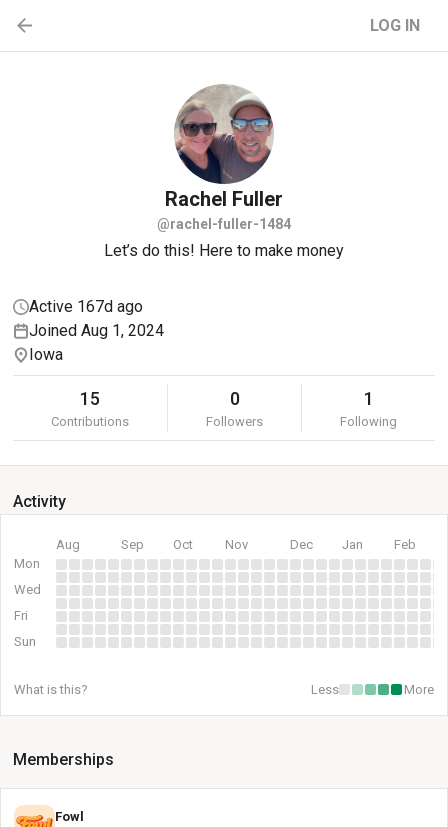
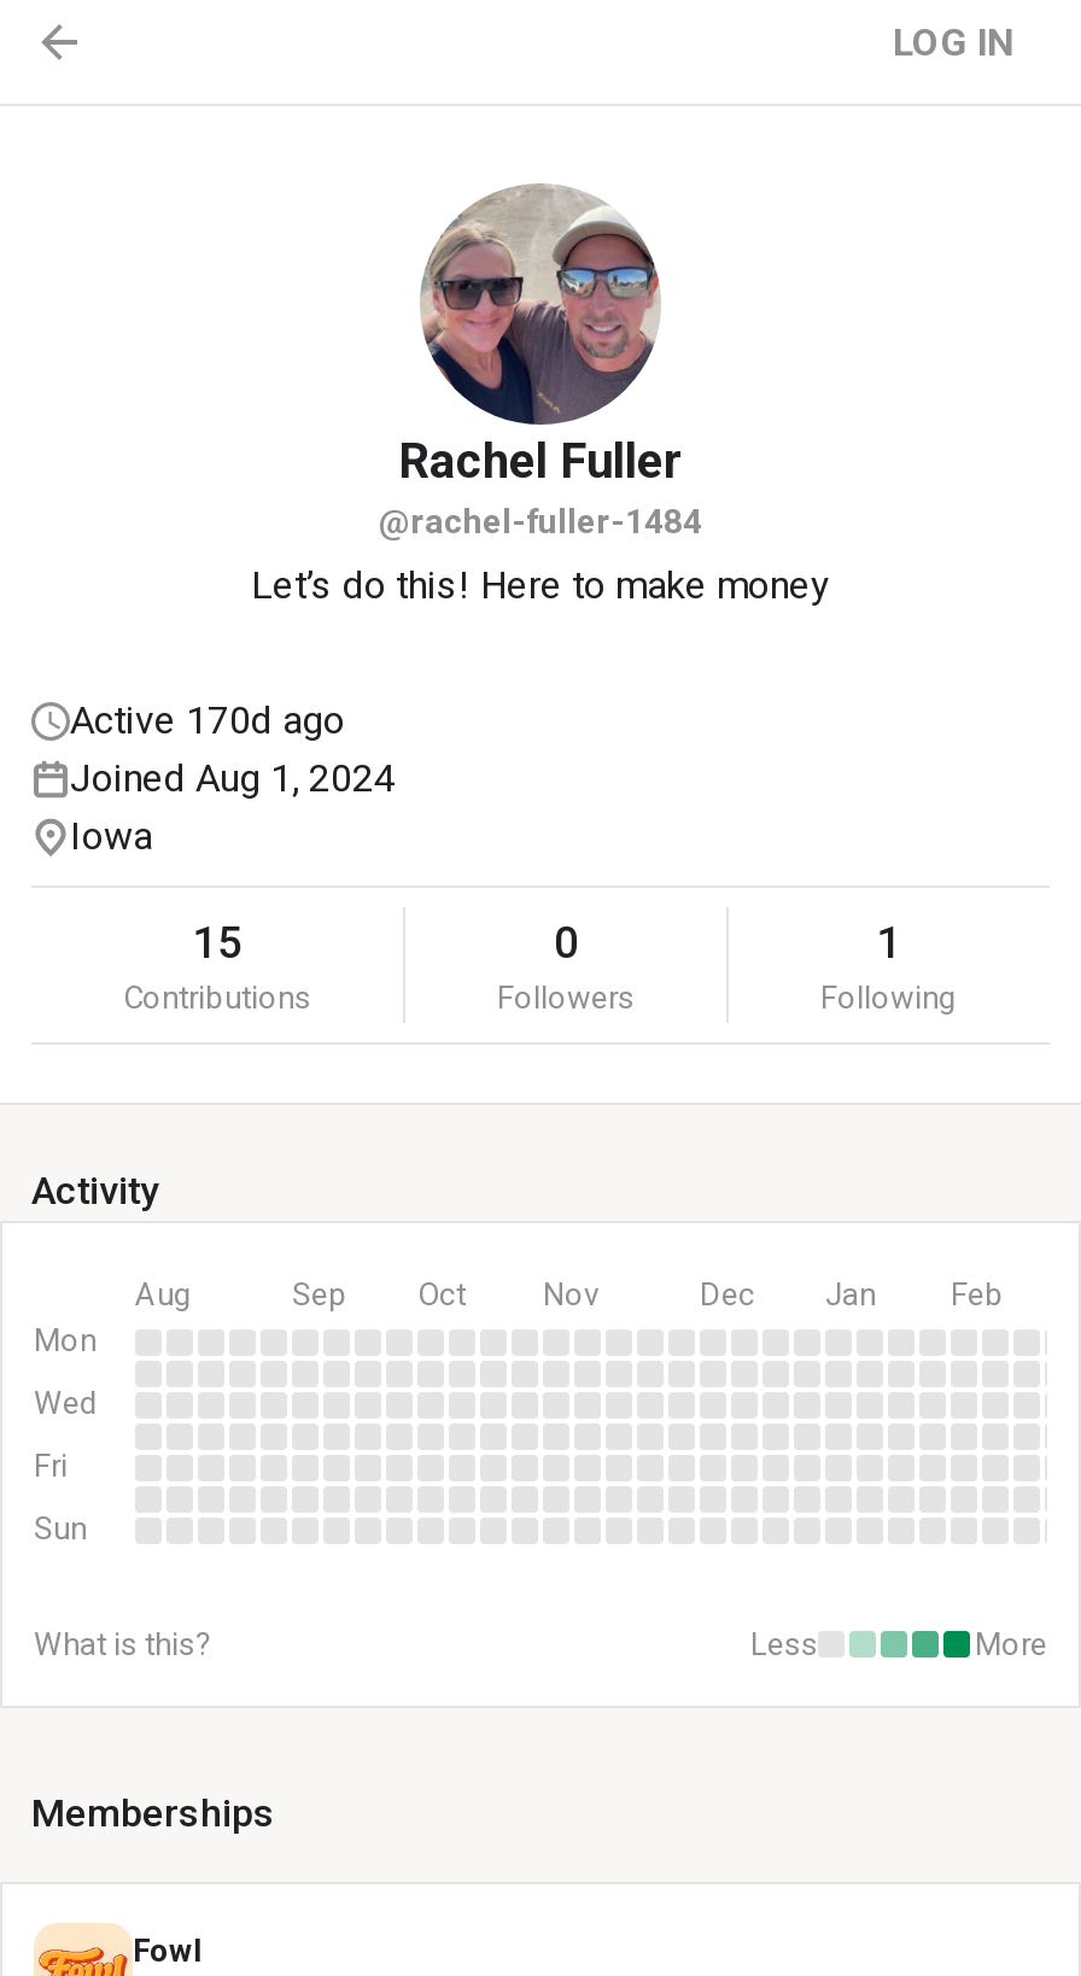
- Active 167d ago
+ Active 170d ago
